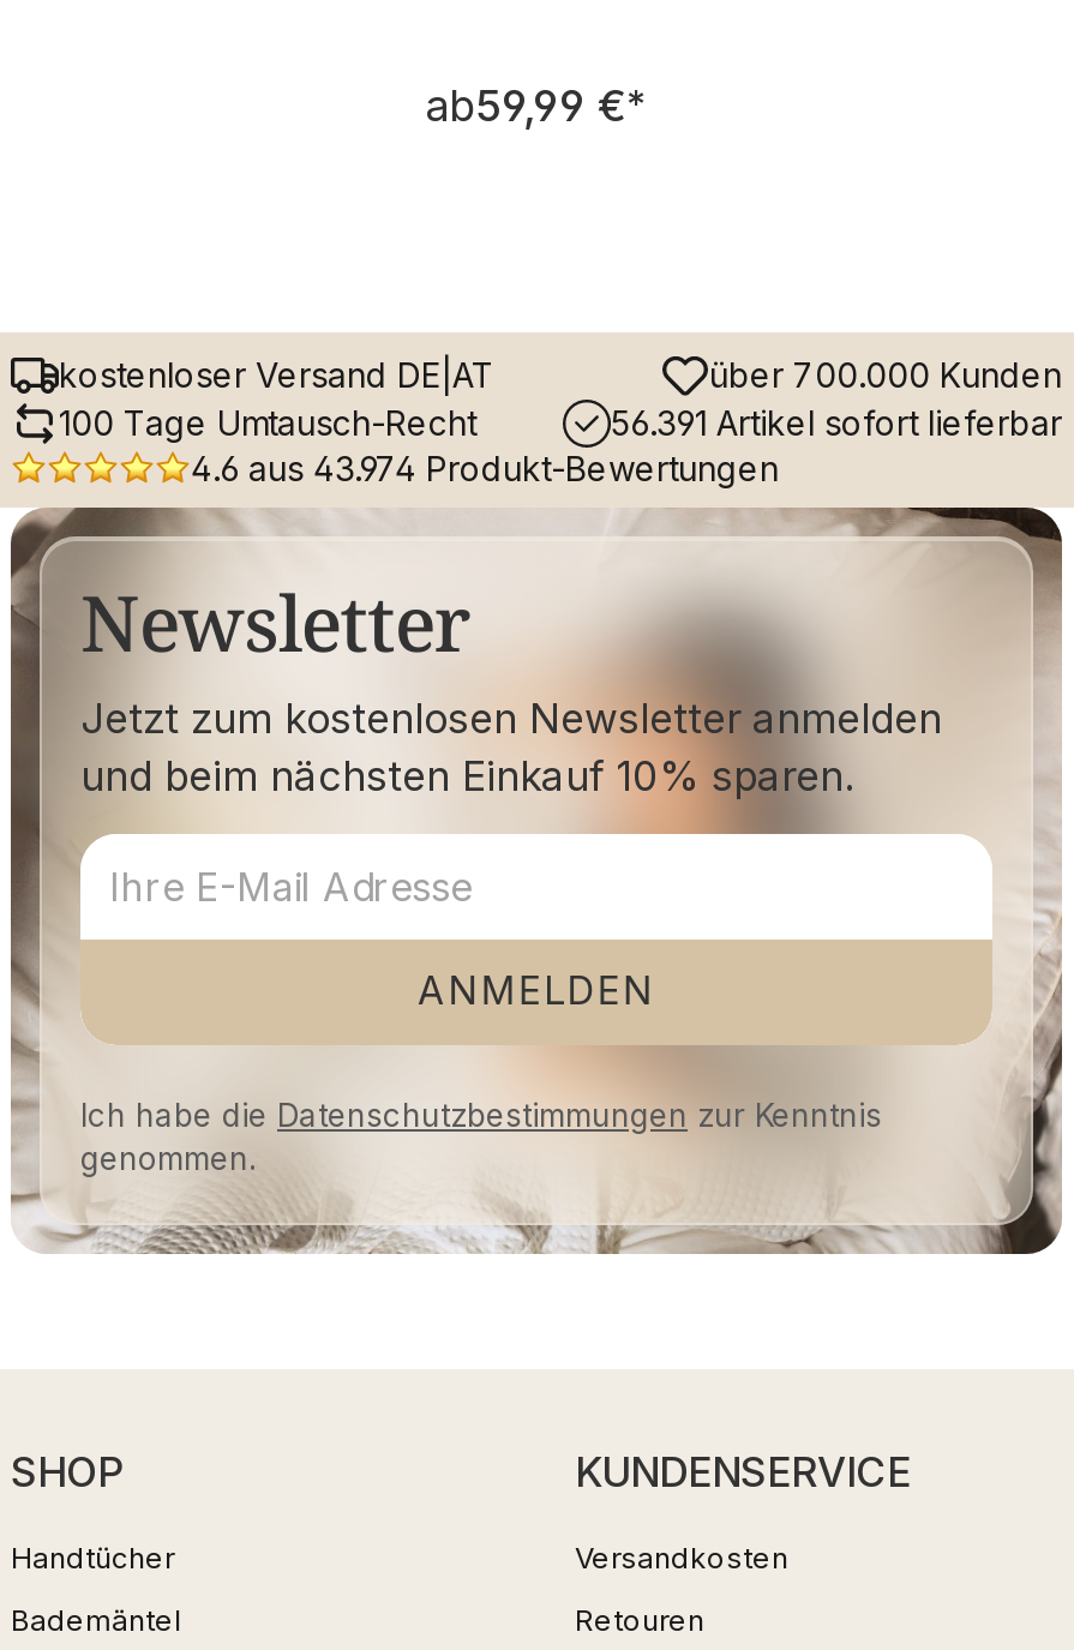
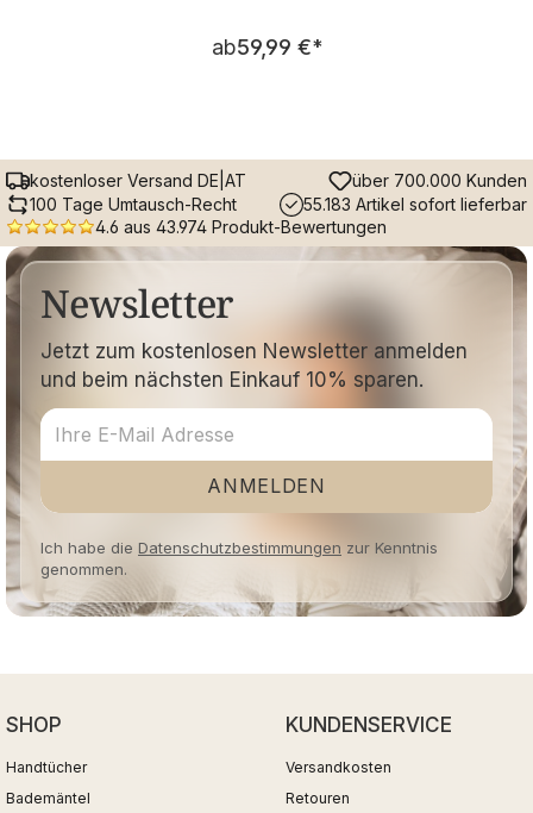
- 56.391 Artikel sofort lieferbar
+ 55.183 Artikel sofort lieferbar
